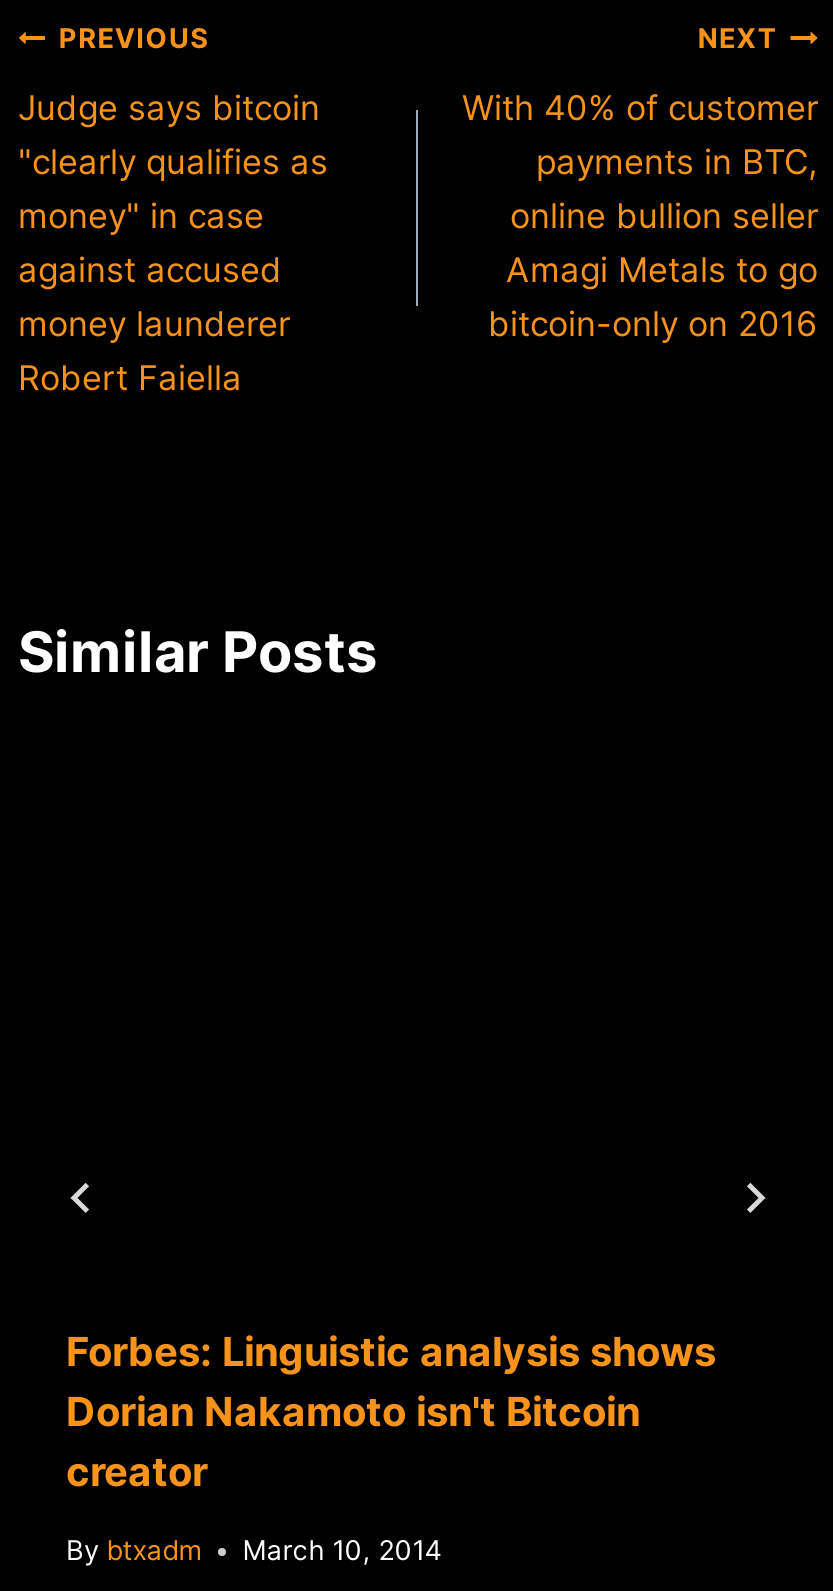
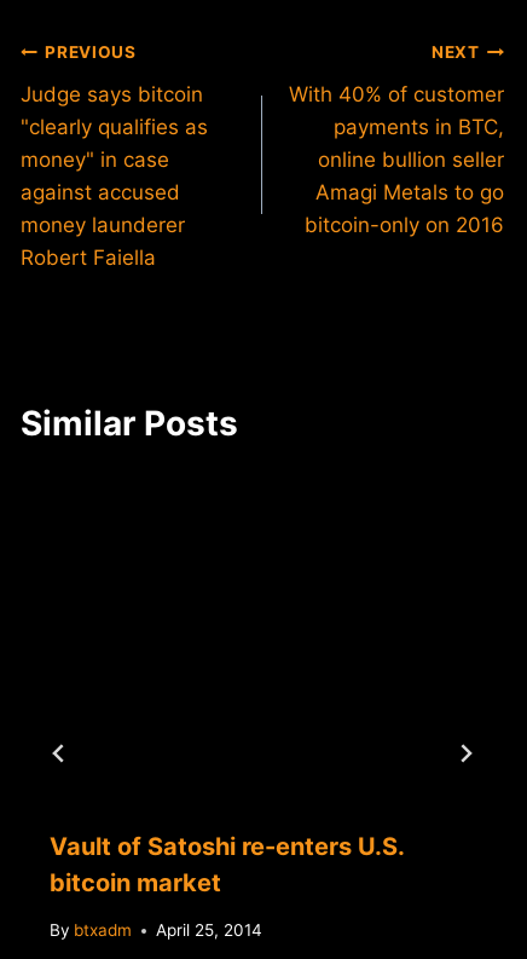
- Forbes: Linguistic analysis shows
- Dorian Nakamoto isn't Bitcoin
- creator
+ Vault of Satoshi re-enters U.S.
+ bitcoin market

- By btxadm March 10, 2014
+ By btxadm April 25, 2014
